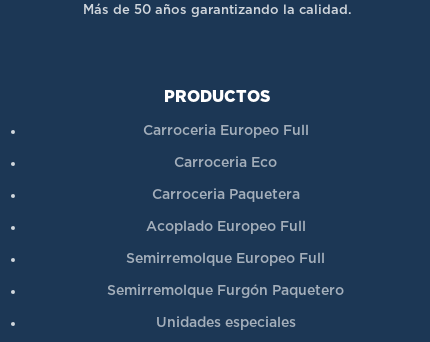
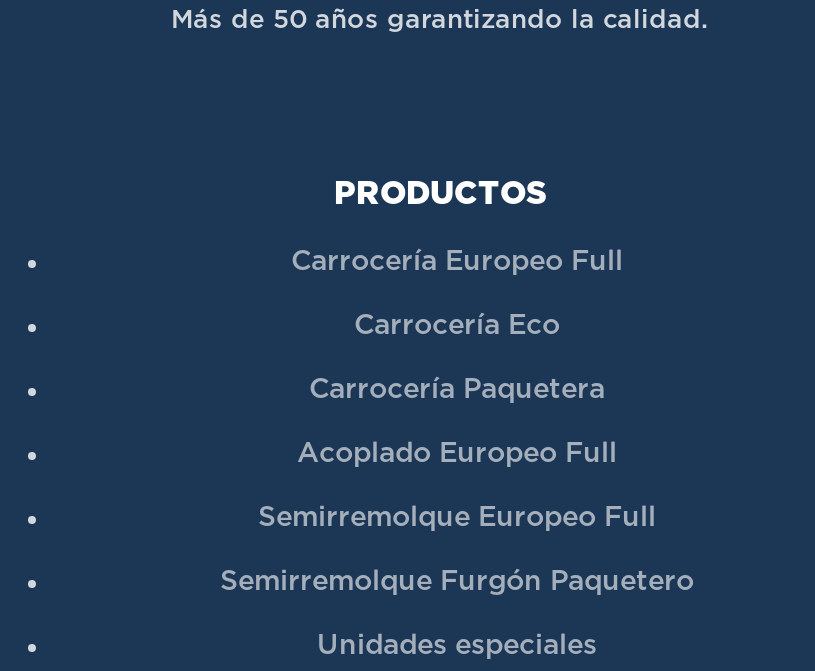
- Carroceria Europeo Full
+ Carrocería Europeo Full

- Carroceria Eco
+ Carrocería Eco

- Carroceria Paquetera
+ Carrocería Paquetera
